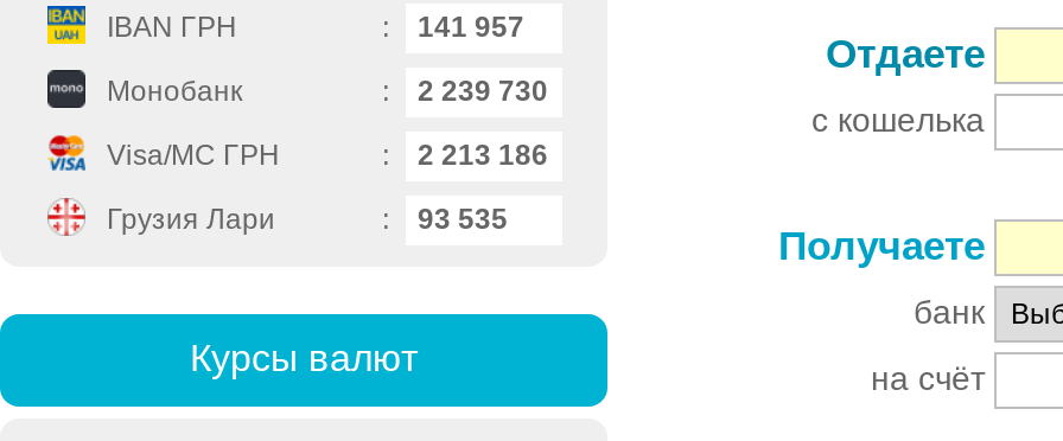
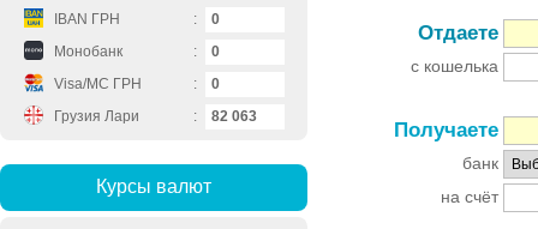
- 141 957
+ 0

- 2 239 730
+ 0

- 2 213 186
+ 0

- 93 535
+ 82 063
